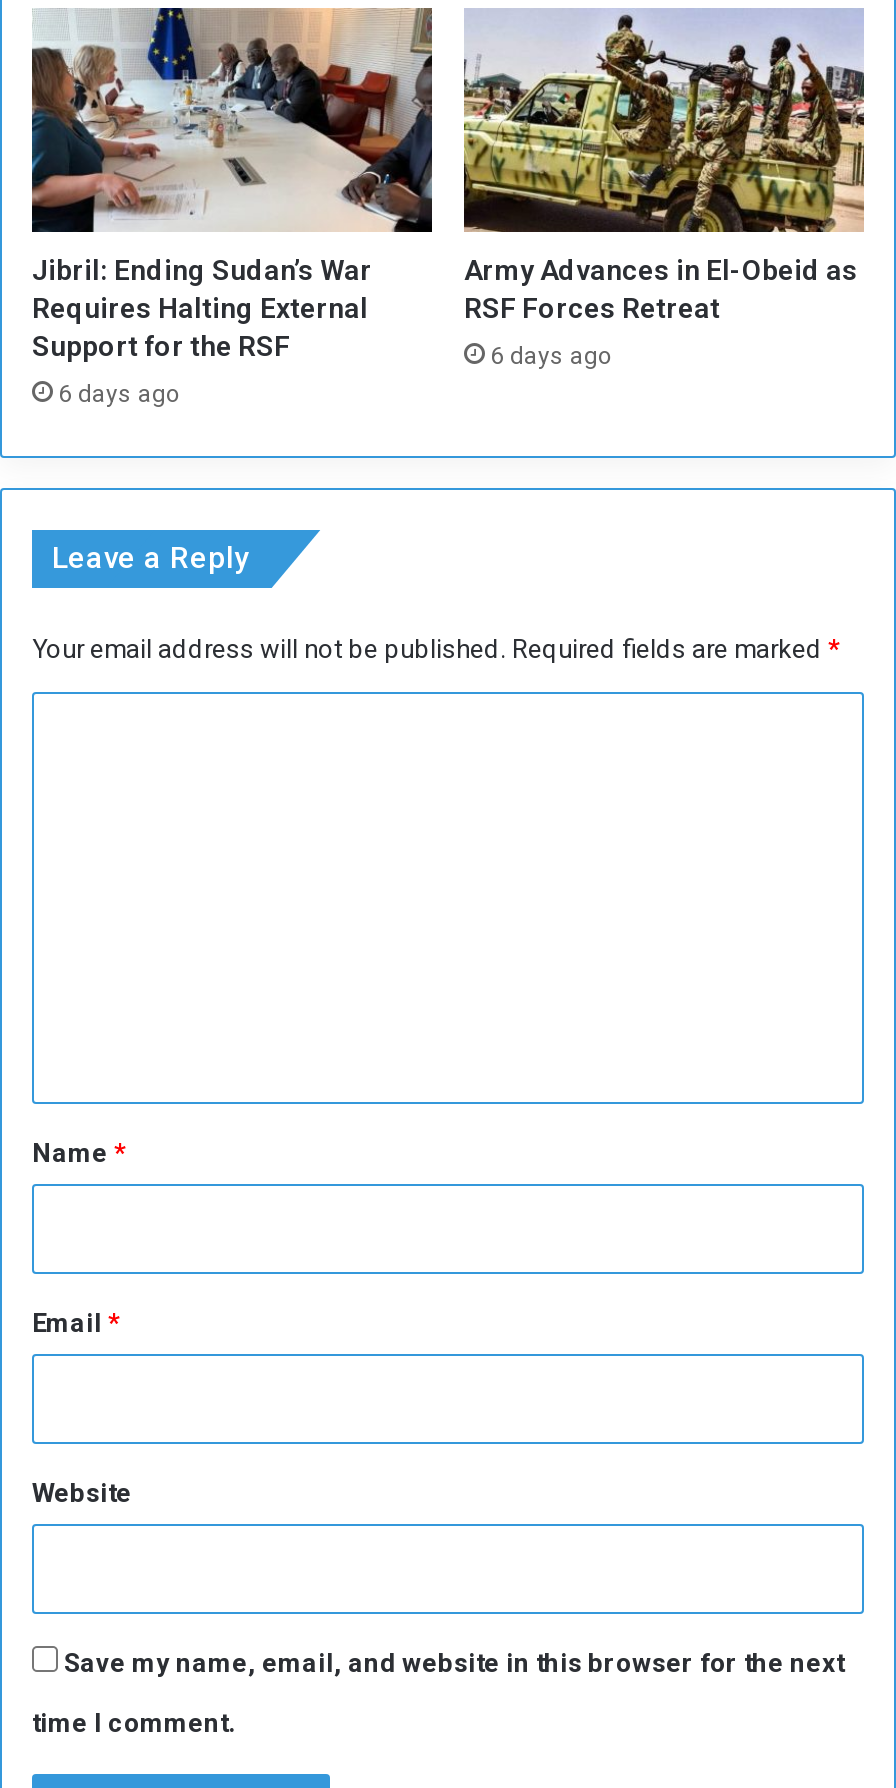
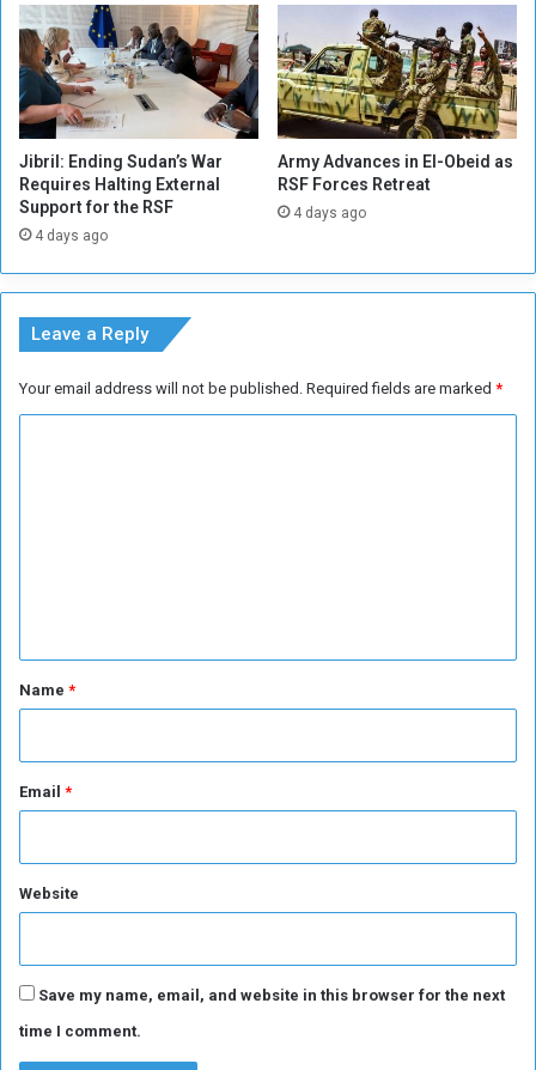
- 6 days ago
+ 4 days ago

- 6 days ago
+ 4 days ago
